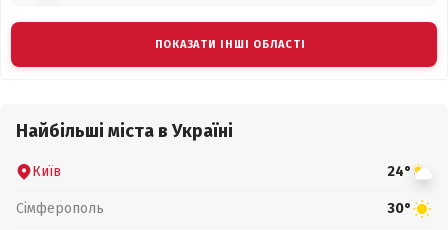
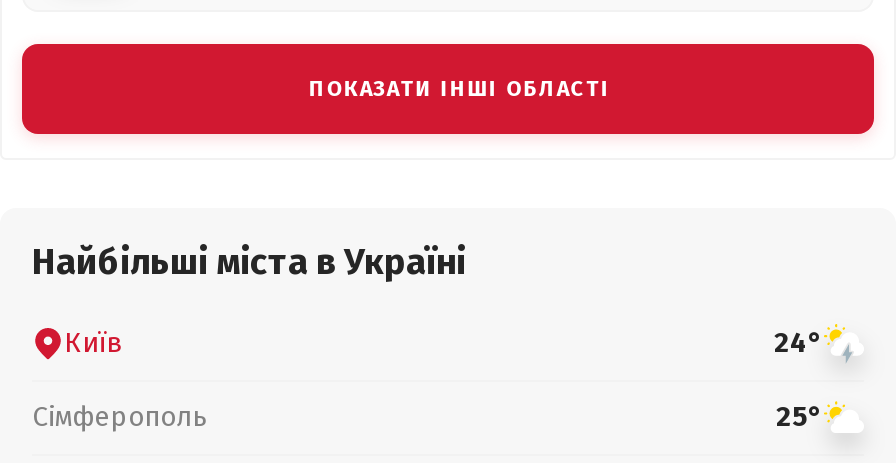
- 30°
+ 25°
